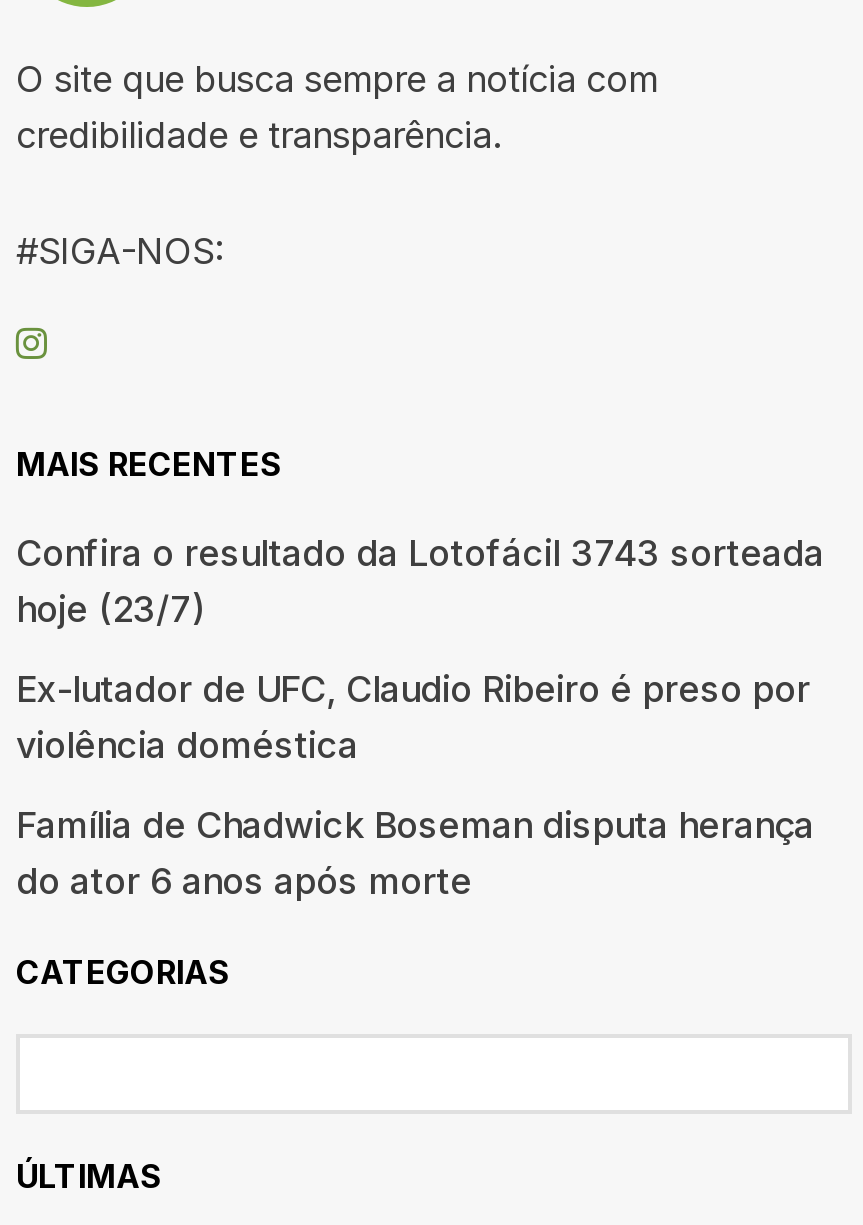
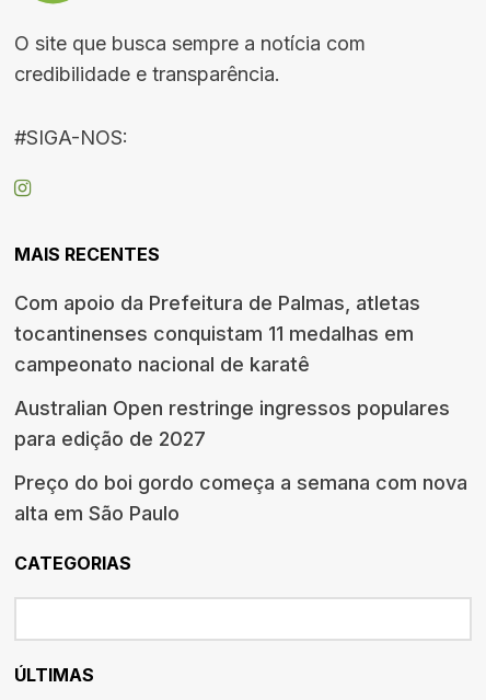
- Confira o resultado da Lotofácil 3743 sorteada
- hoje (23/7)
+ Com apoio da Prefeitura de Palmas, atletas
+ tocantinenses conquistam 11 medalhas em
+ campeonato nacional de karatê

- Ex-lutador de UFC, Claudio Ribeiro é preso por
- violência doméstica
+ Australian Open restringe ingressos populares
+ para edição de 2027

- Família de Chadwick Boseman disputa herança
- do ator 6 anos após morte
+ Preço do boi gordo começa a semana com nova
+ alta em São Paulo
